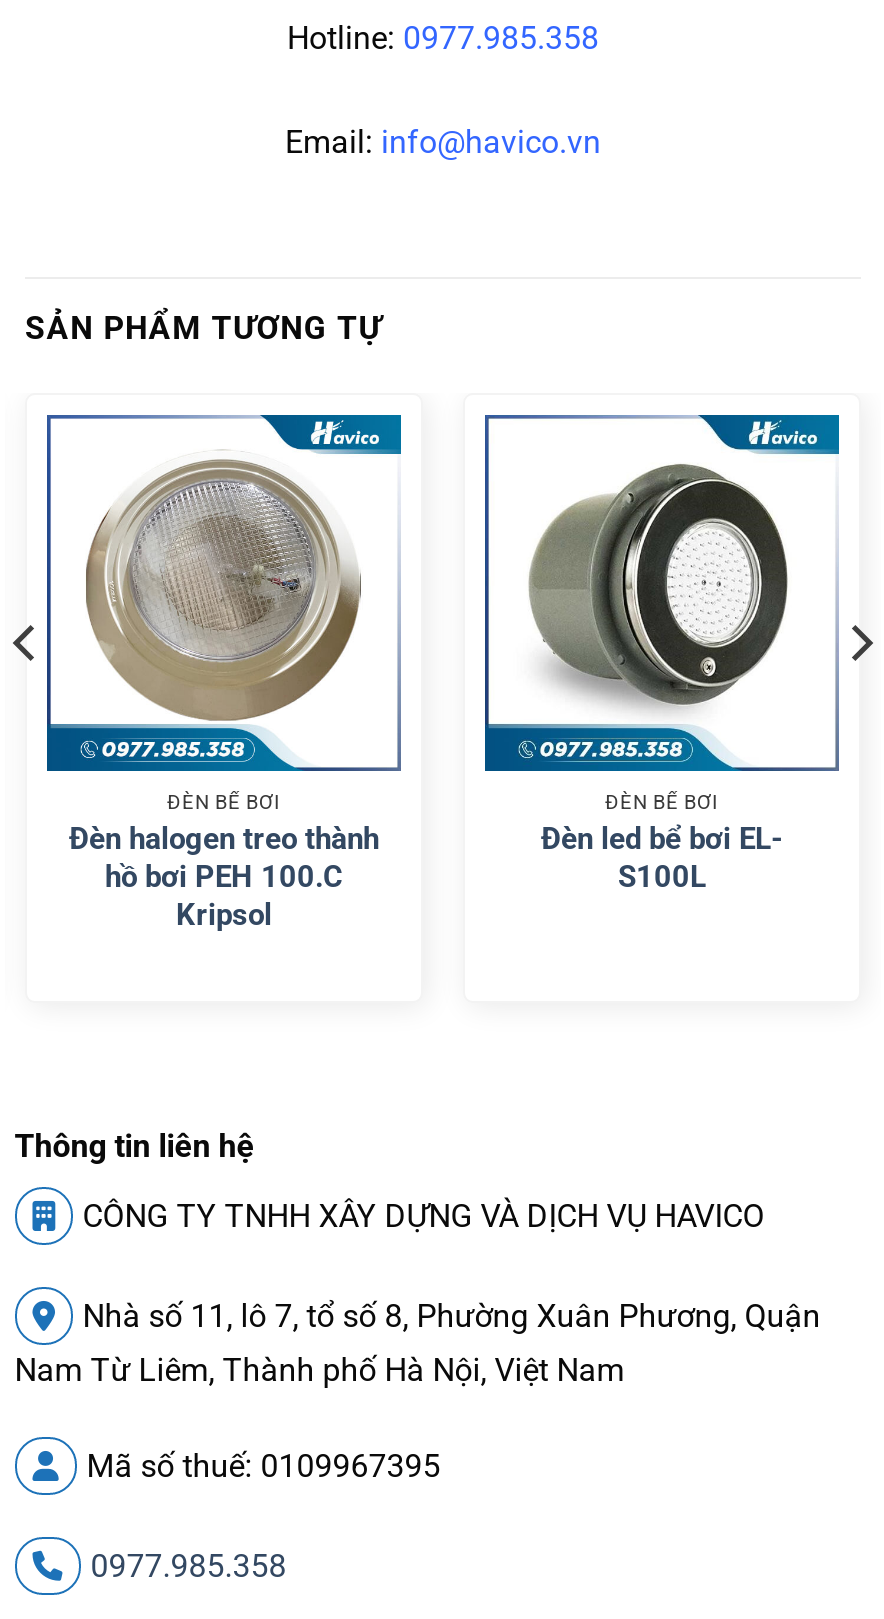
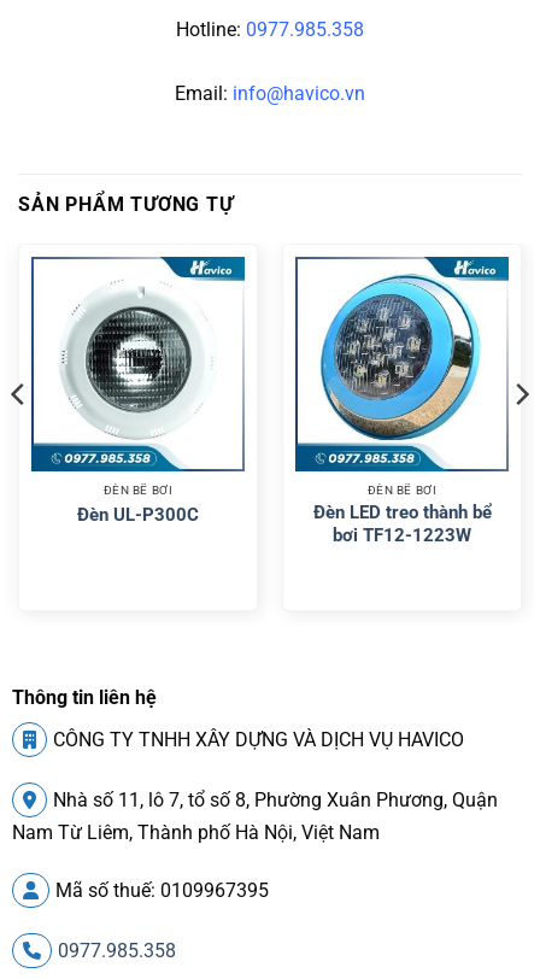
- [image]
+ [image]

- [image]
+ [image]

- Đèn halogen treo thành
- hồ bơi PEH 100.C
- Kripsol
+ Đèn UL-P300C

- Đèn led bể bơi EL-
- S100L
+ Đèn LED treo thành bể
+ bơi TF12-1223W
